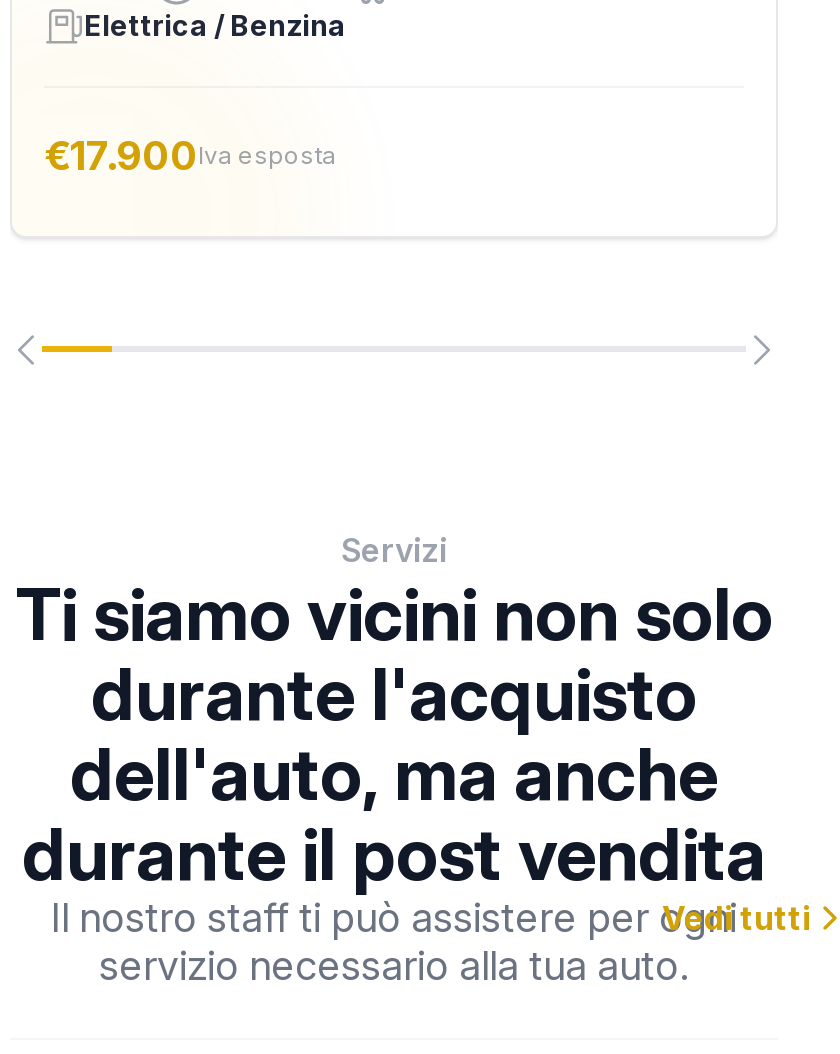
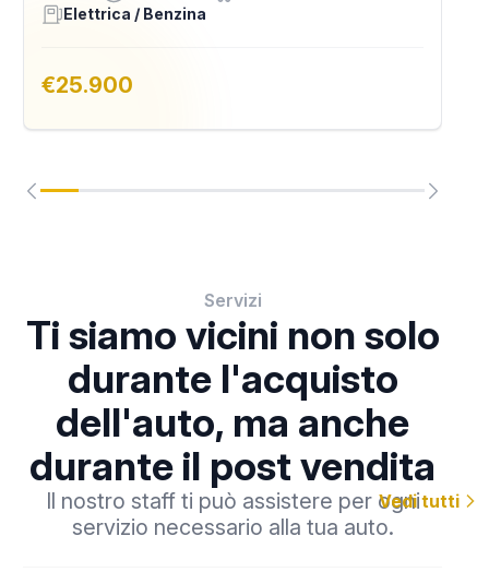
- €17.900Iva esposta
+ €25.900
